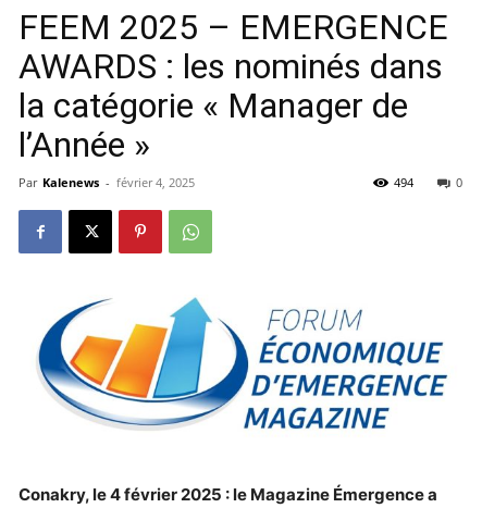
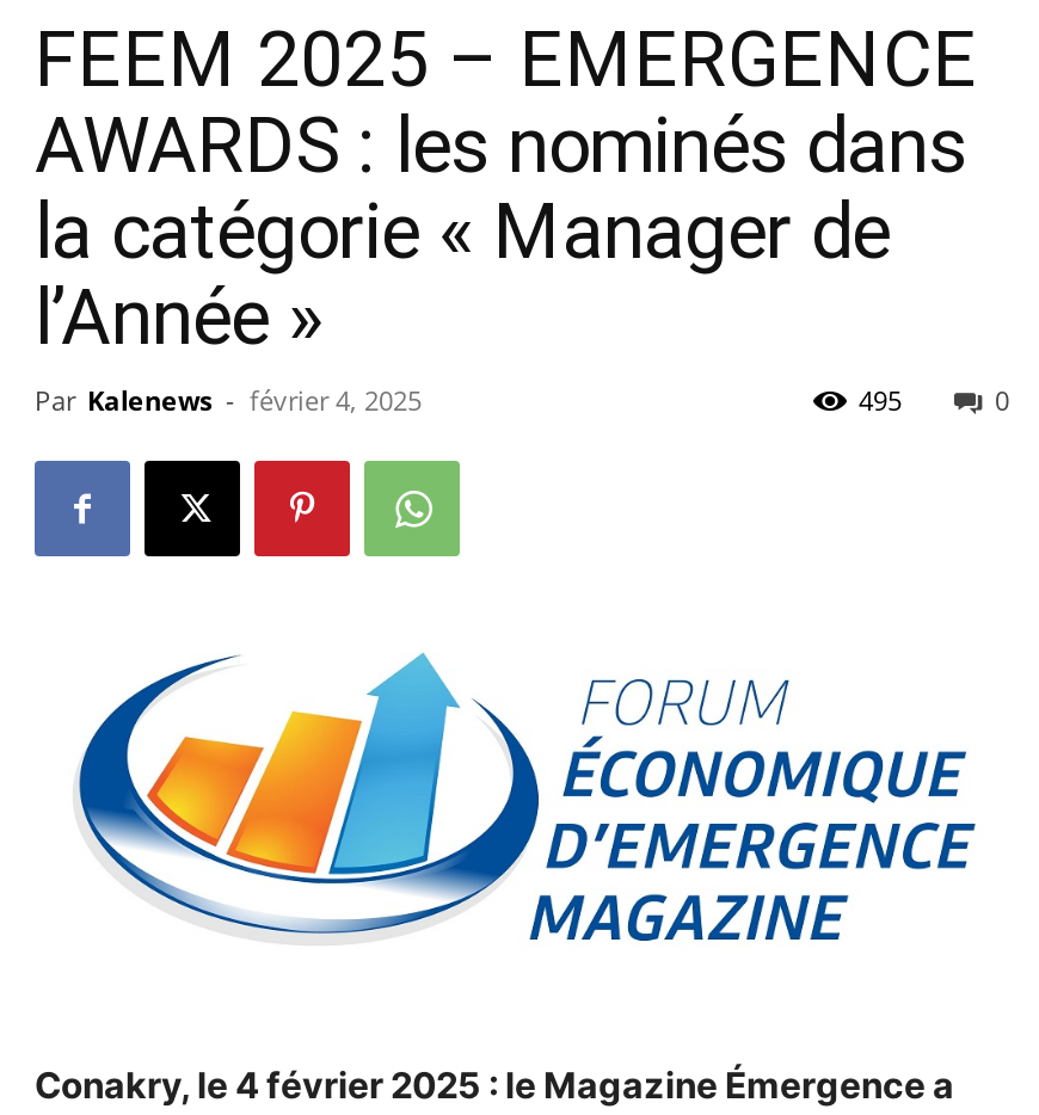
- 494
+ 495
